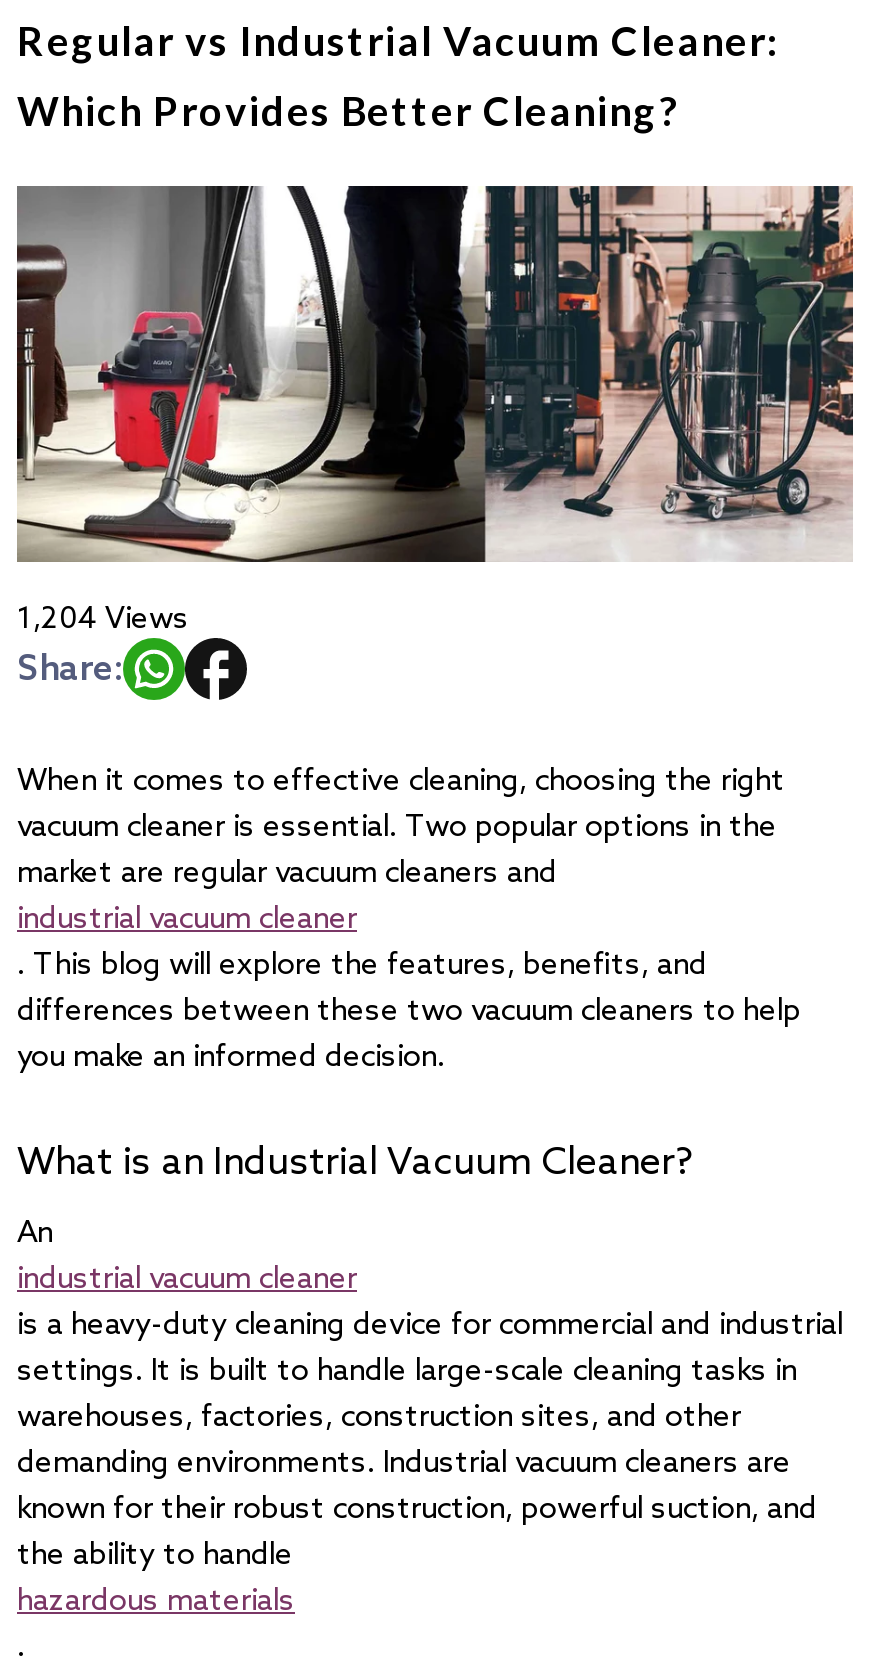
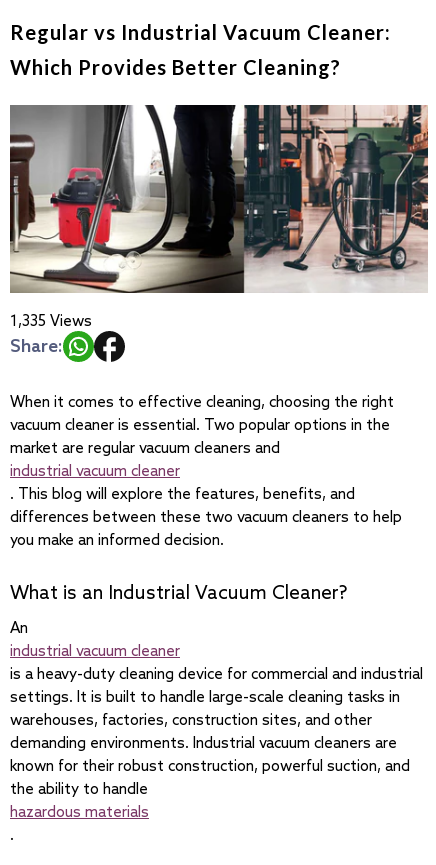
- 1,204 Views
+ 1,335 Views
